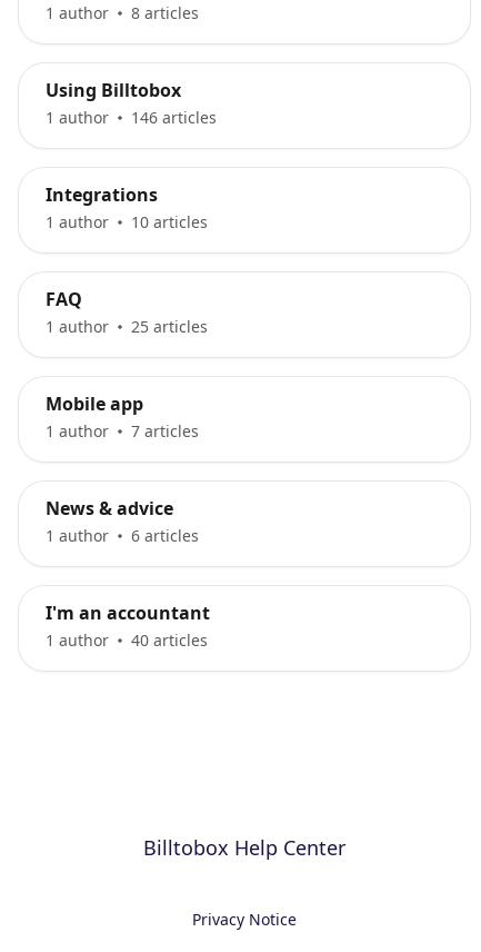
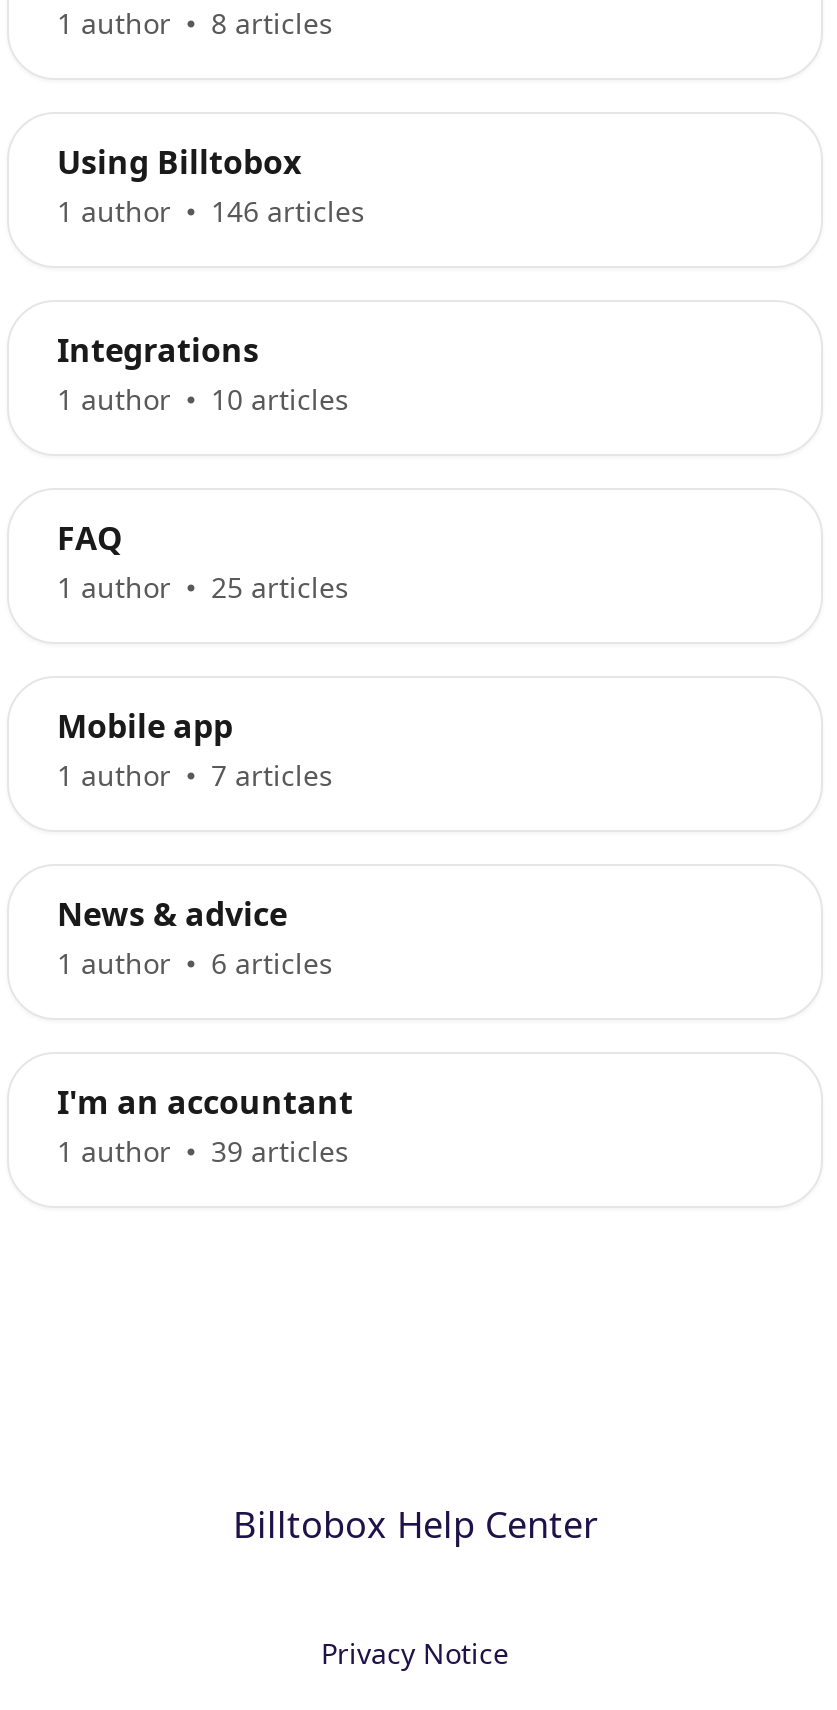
- 1 author 40 articles
+ 1 author 39 articles
